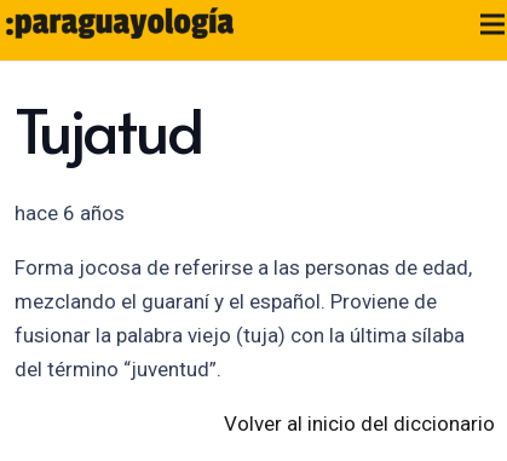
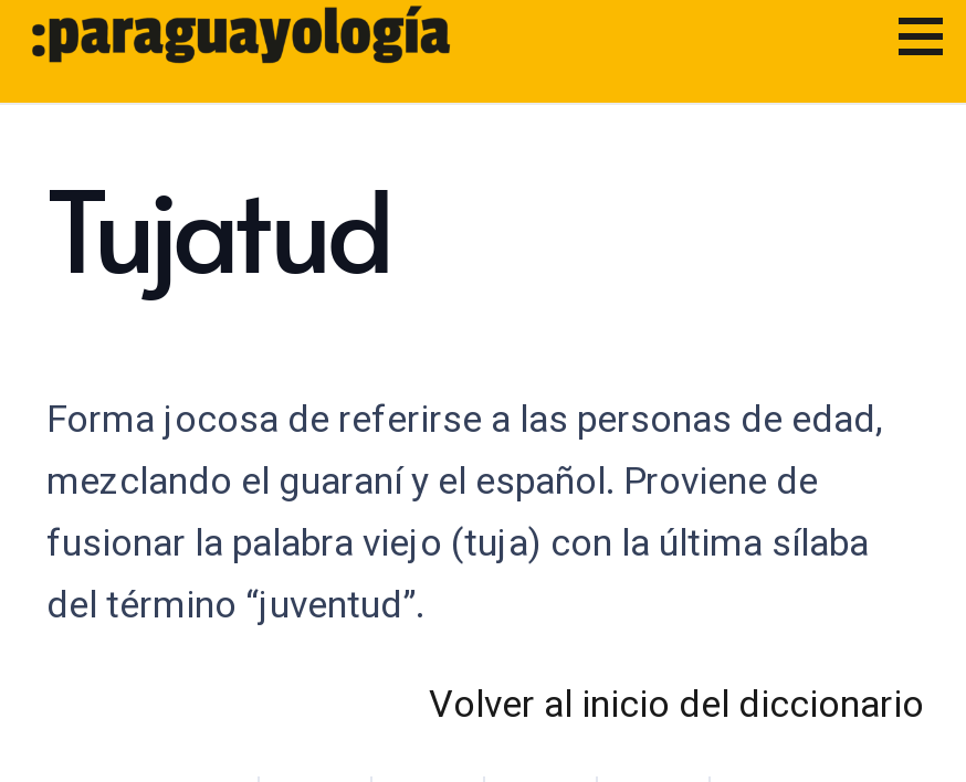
- hace 6 años
